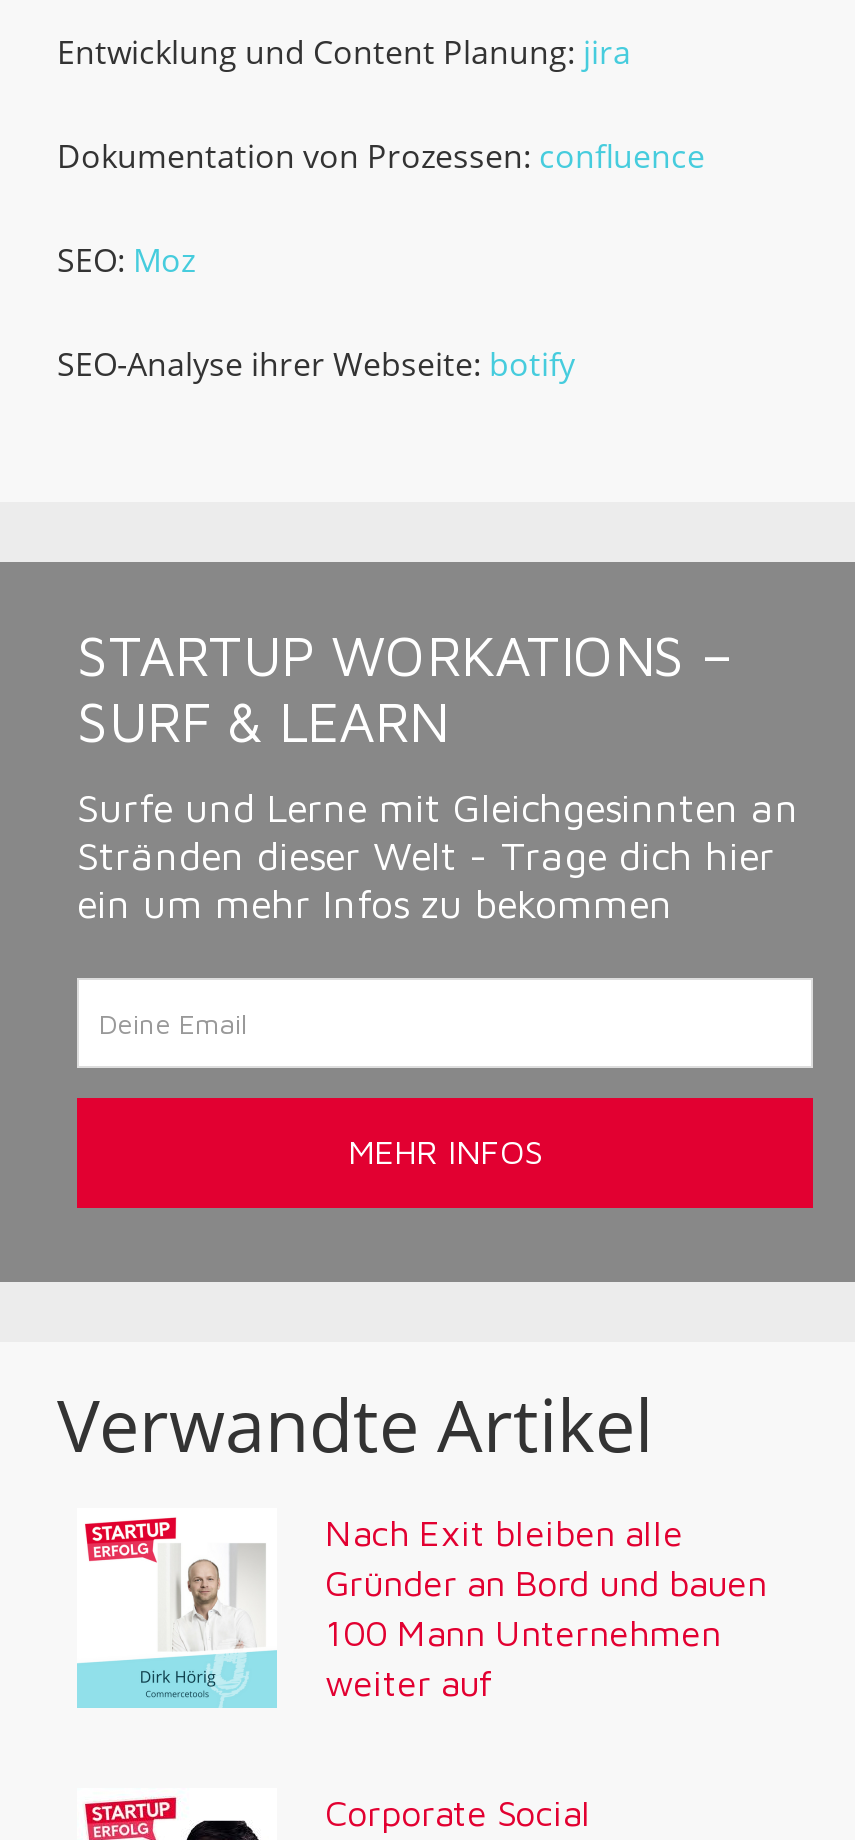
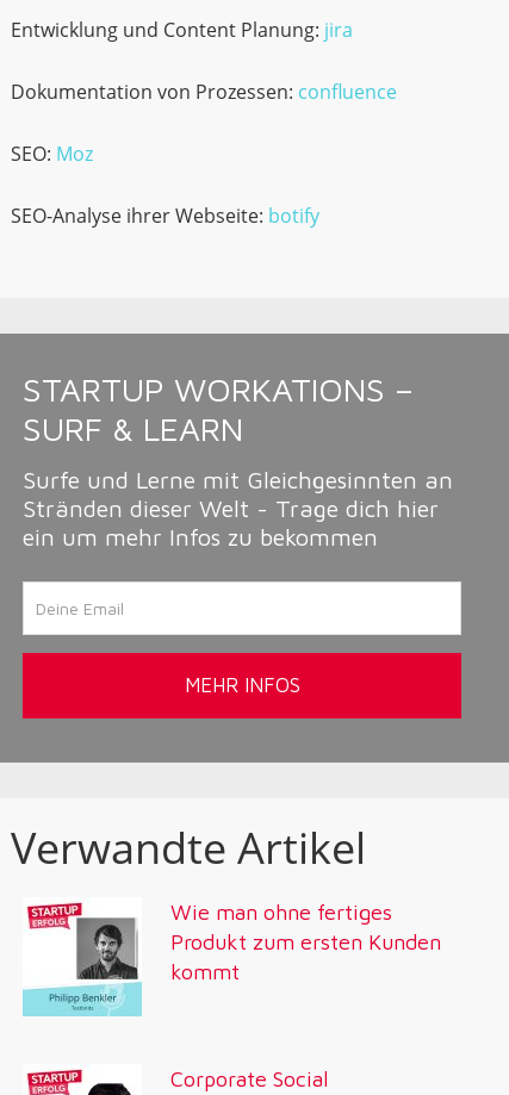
- [image]
- Nach Exit bleiben alle
- Gründer an Bord und bauen
- 100 Mann Unternehmen
- weiter auf
+ [image]
+ Wie man ohne fertiges
+ Produkt zum ersten Kunden
+ kommt
